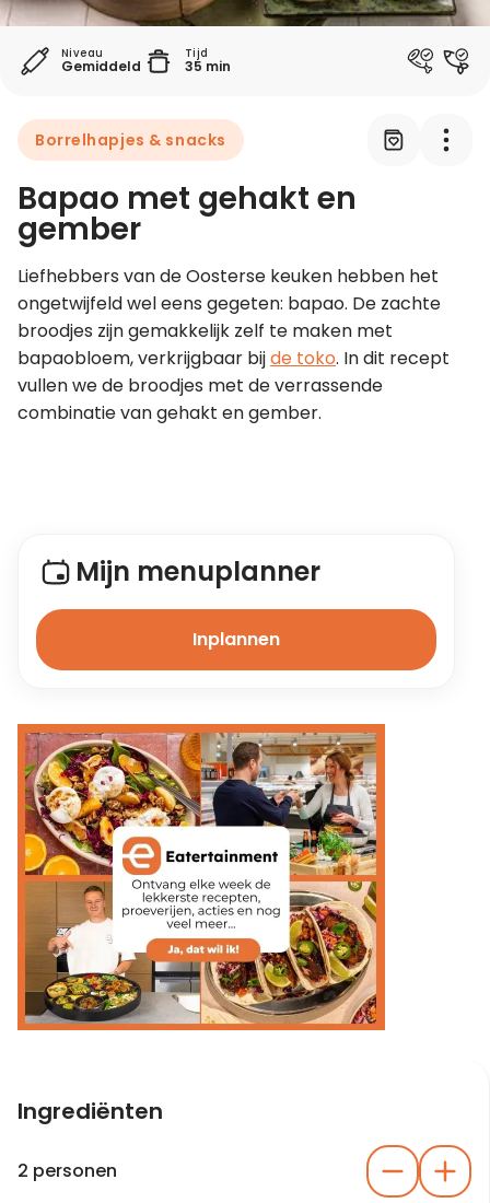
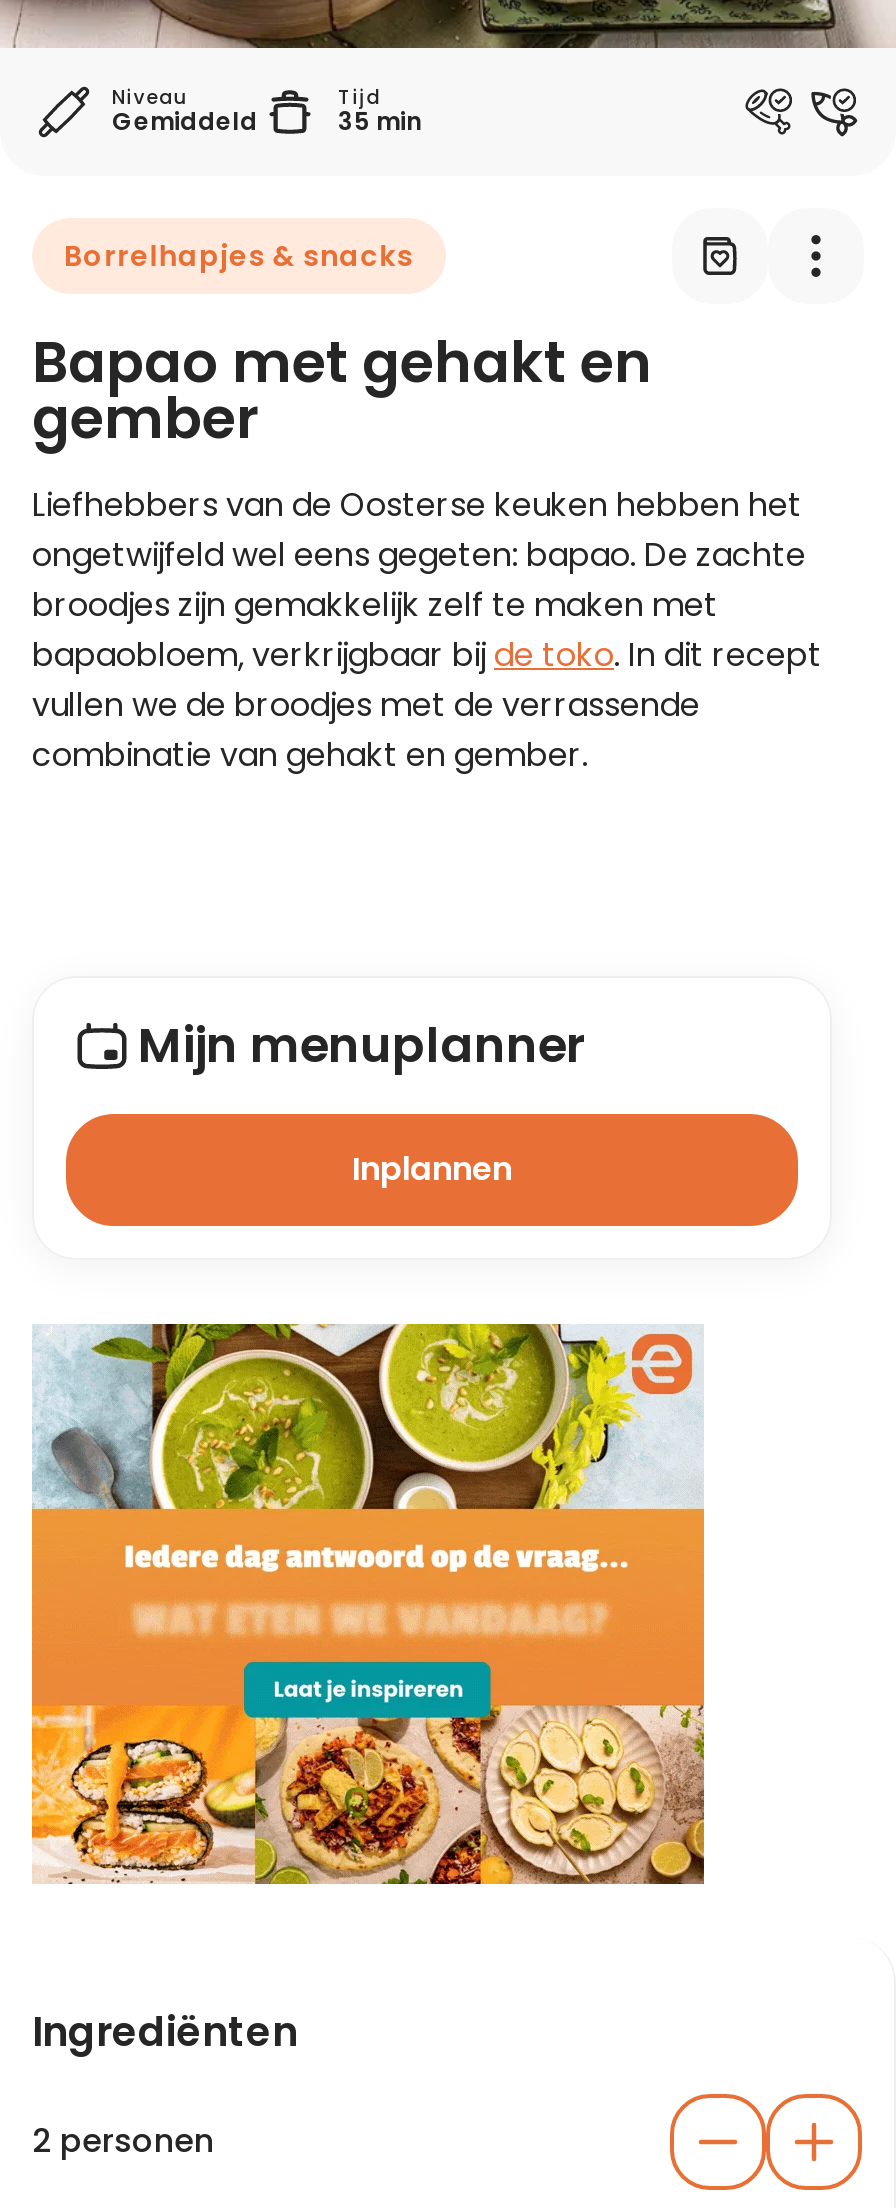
- [image]
+ [image]
